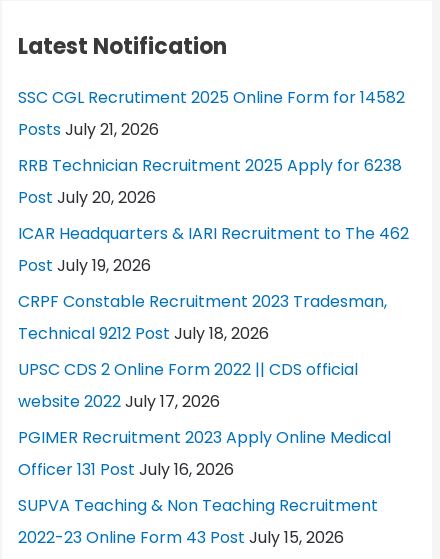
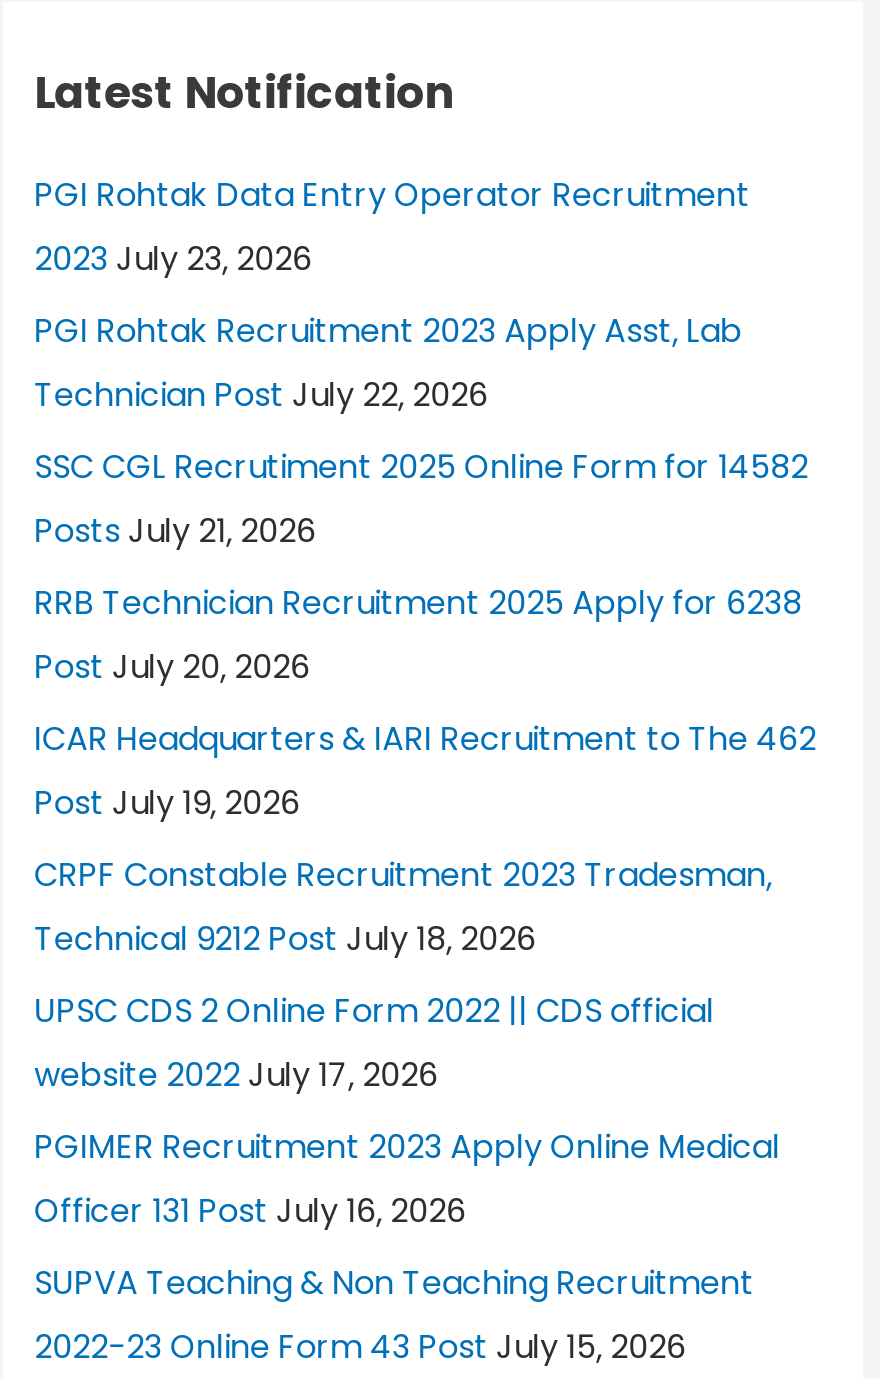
+ PGI Rohtak Data Entry Operator Recruitment
+ 2023 July 23, 2026
+ PGI Rohtak Recruitment 2023 Apply Asst, Lab
+ Technician Post July 22, 2026
